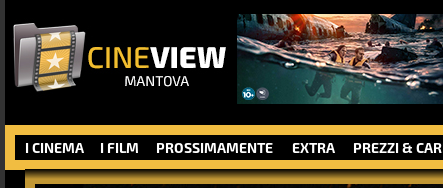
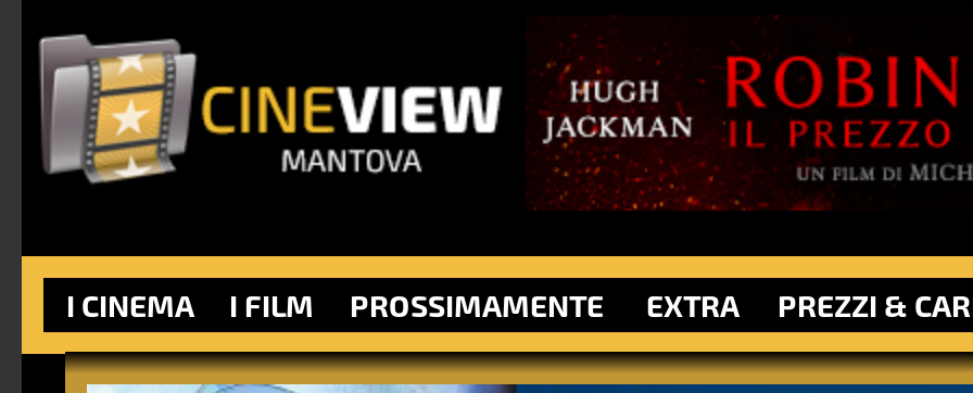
- [image]
+ [image]
